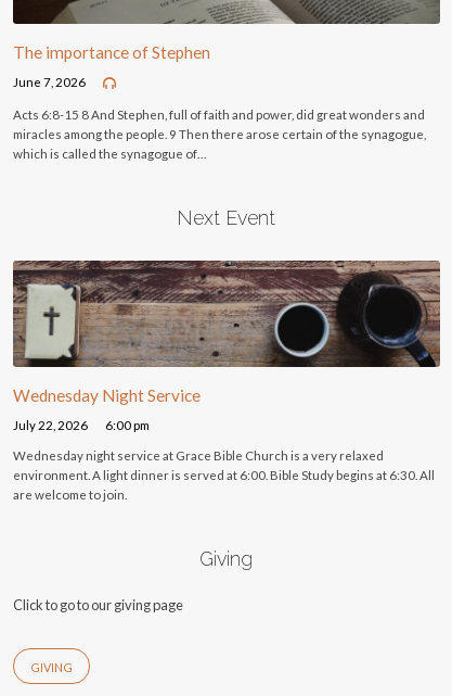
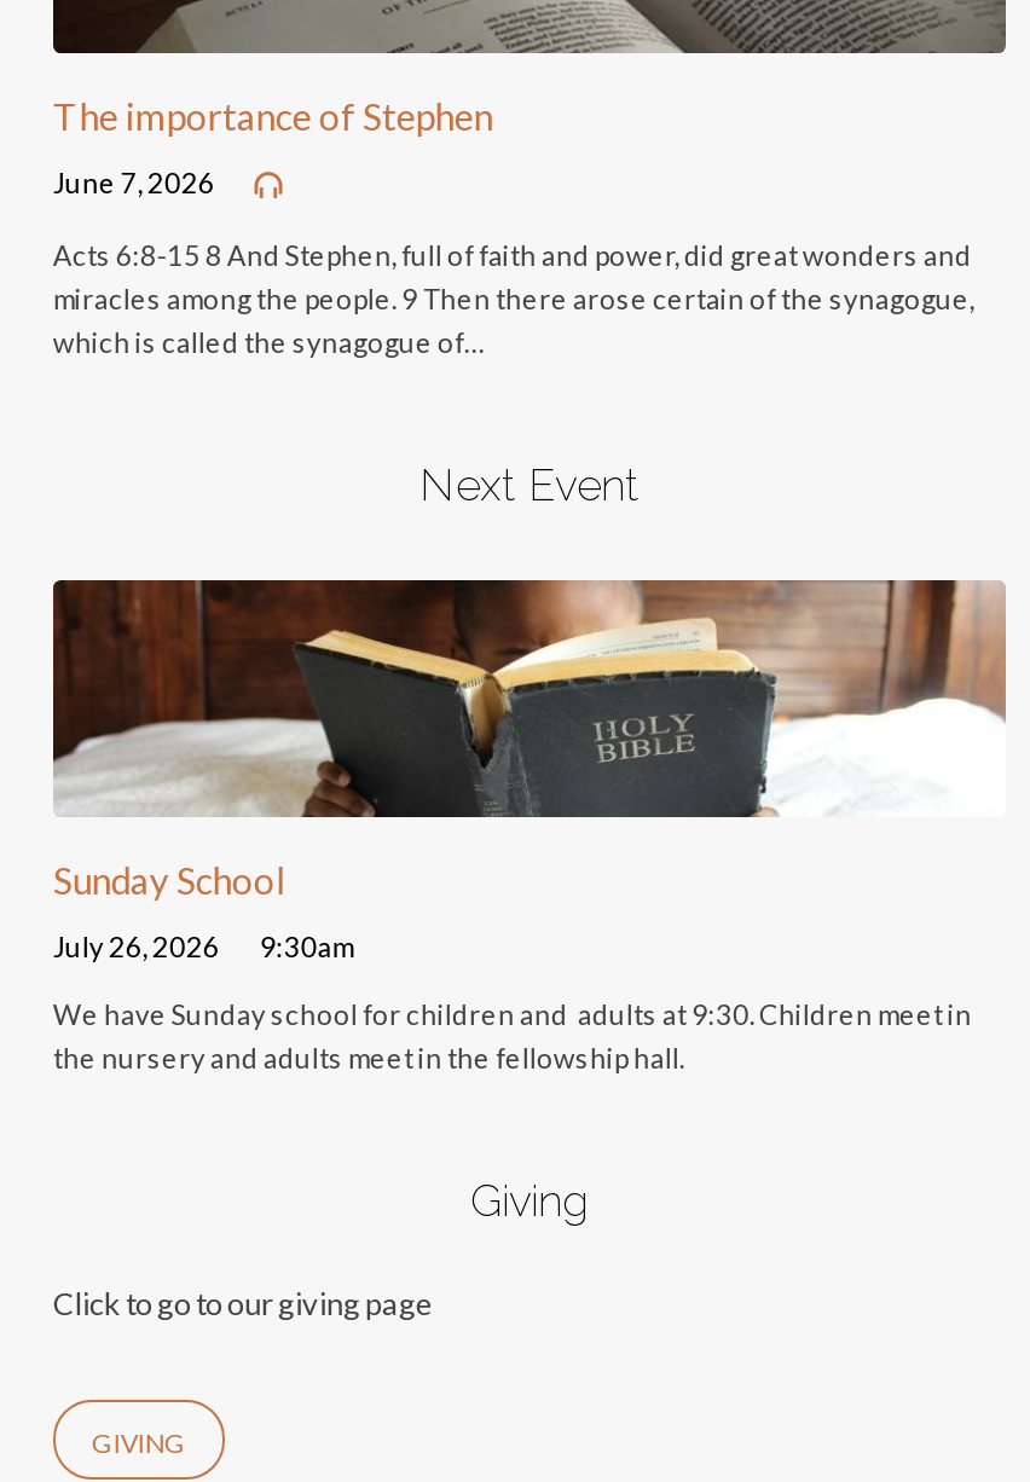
- [image]
- Wednesday Night Service
+ [image]
+ Sunday School

- July 22, 2026
- 6:00 pm
+ July 26, 2026
+ 9:30am

- Wednesday night service at Grace Bible Church is a very relaxed
- environment. A light dinner is served at 6:00. Bible Study begins at 6:30. All
- are welcome to join.
+ We have Sunday school for children and adults at 9:30. Children meet in
+ the nursery and adults meet in the fellowship hall.
